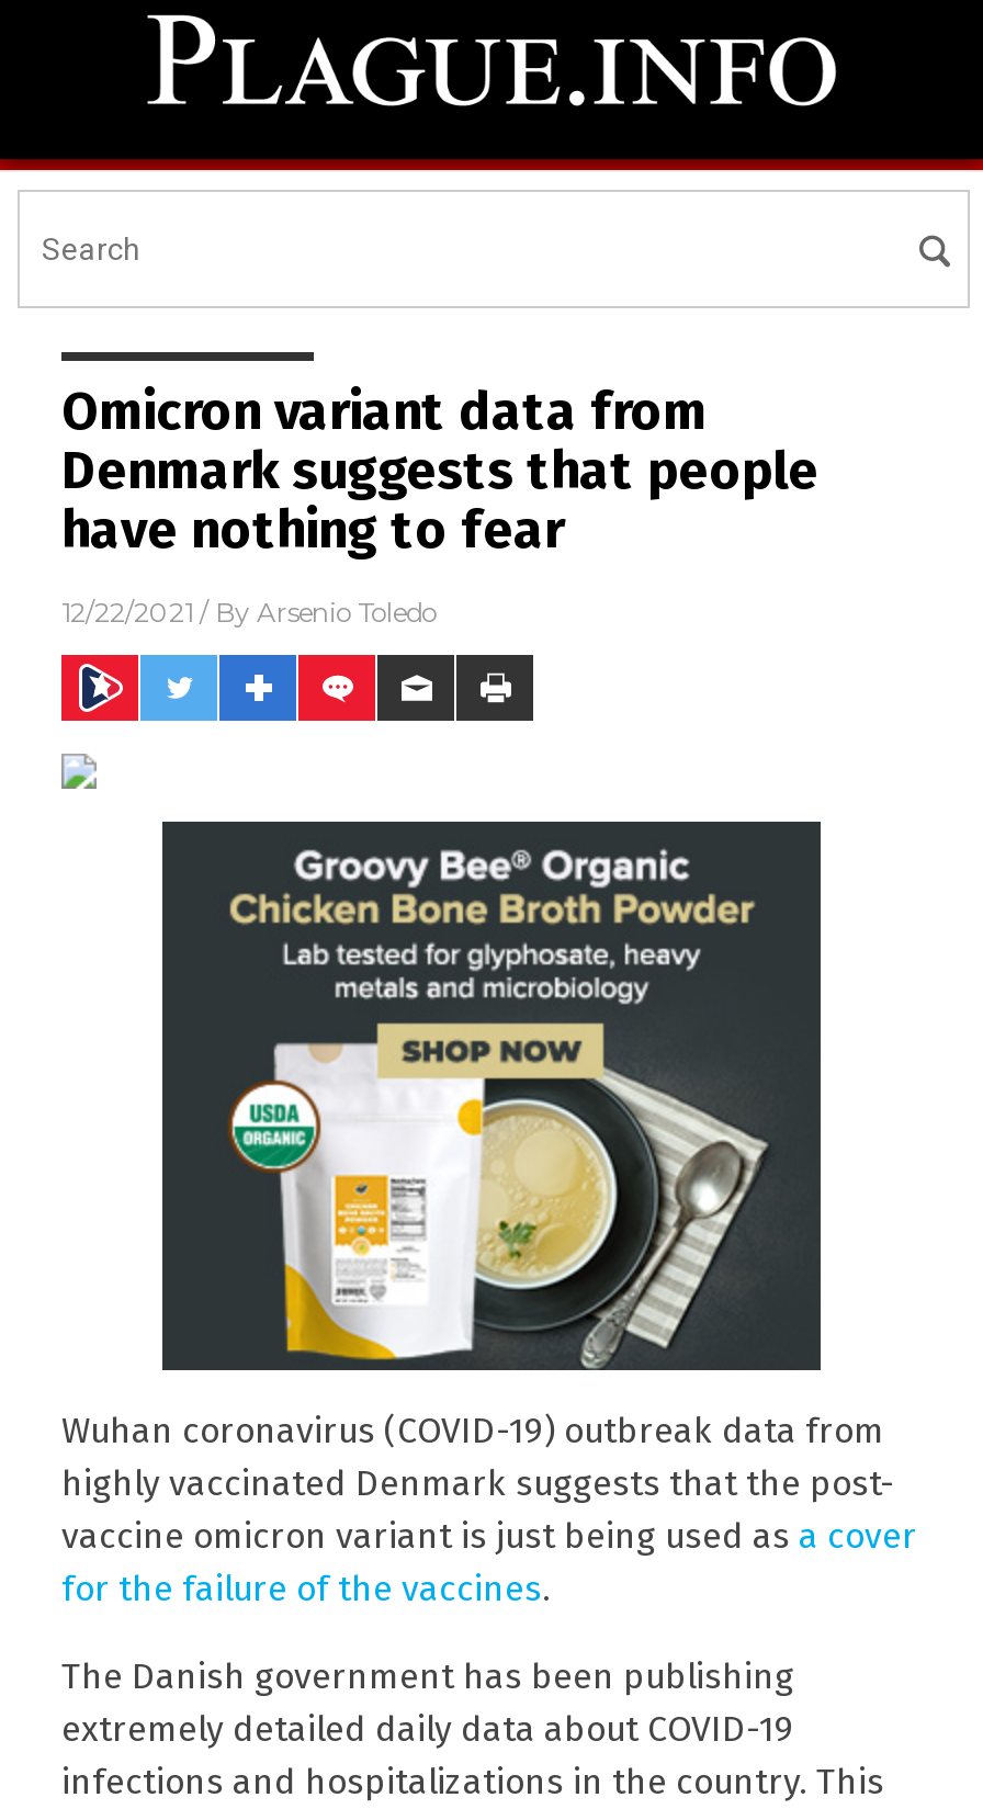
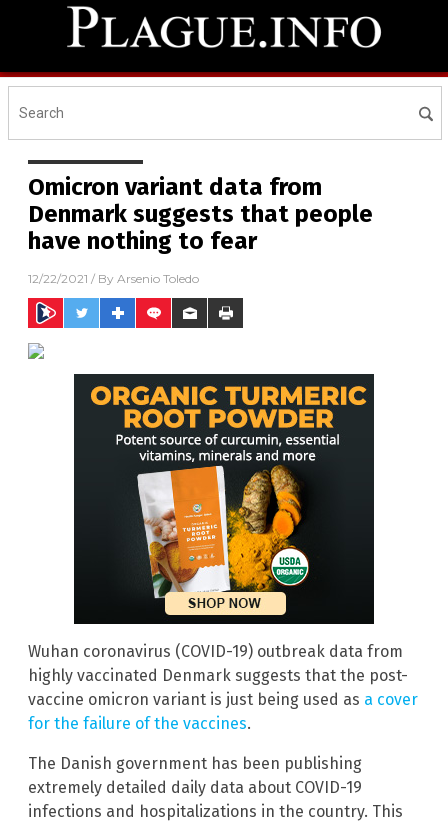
- [image]
+ [image]
